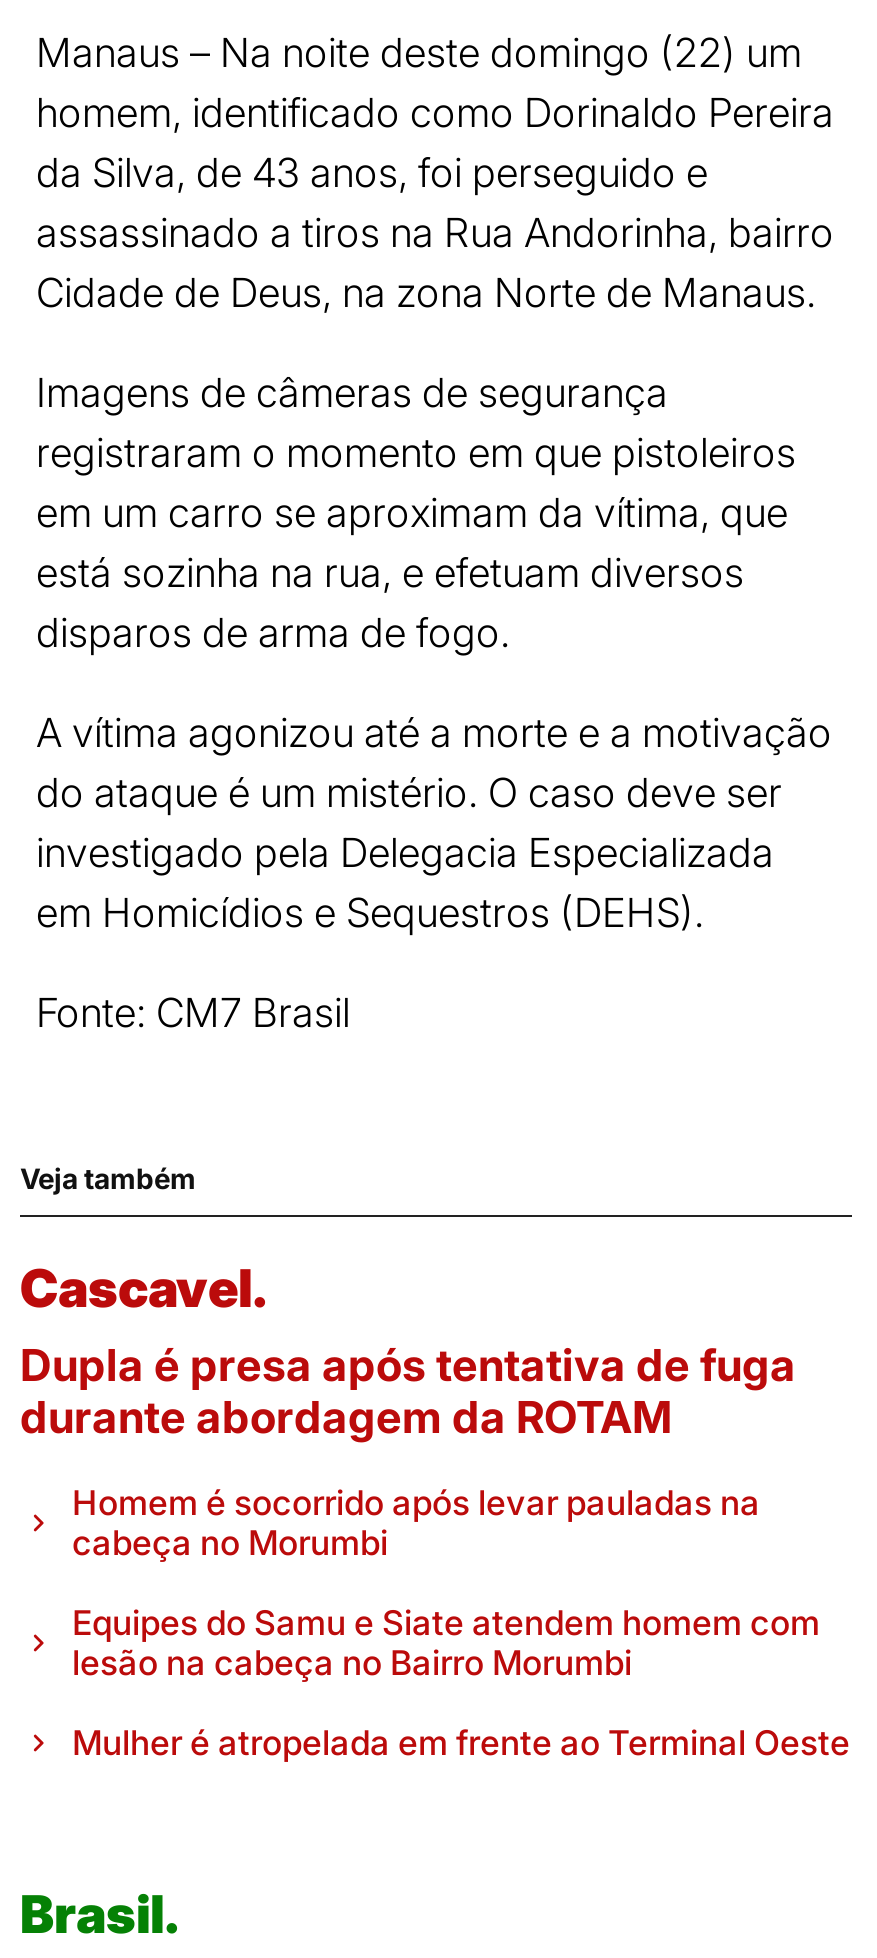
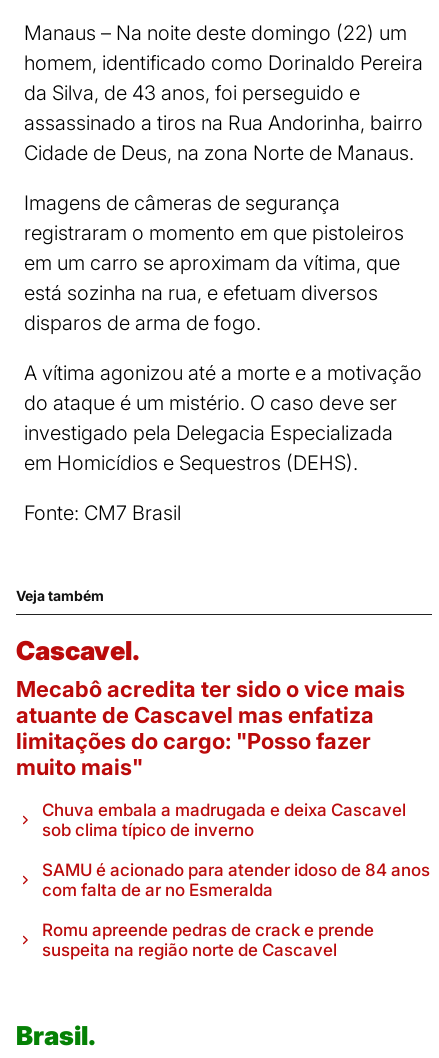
- Dupla é presa após tentativa de fuga
- durante abordagem da ROTAM
+ Mecabô acredita ter sido o vice mais
+ atuante de Cascavel mas enfatiza
+ limitações do cargo: "Posso fazer
+ muito mais"

- Homem é socorrido após levar pauladas na
- cabeça no Morumbi
+ Chuva embala a madrugada e deixa Cascavel
+ sob clima típico de inverno

- Equipes do Samu e Siate atendem homem com
- lesão na cabeça no Bairro Morumbi
+ SAMU é acionado para atender idoso de 84 anos
+ com falta de ar no Esmeralda

- Mulher é atropelada em frente ao Terminal Oeste
+ Romu apreende pedras de crack e prende
+ suspeita na região norte de Cascavel
